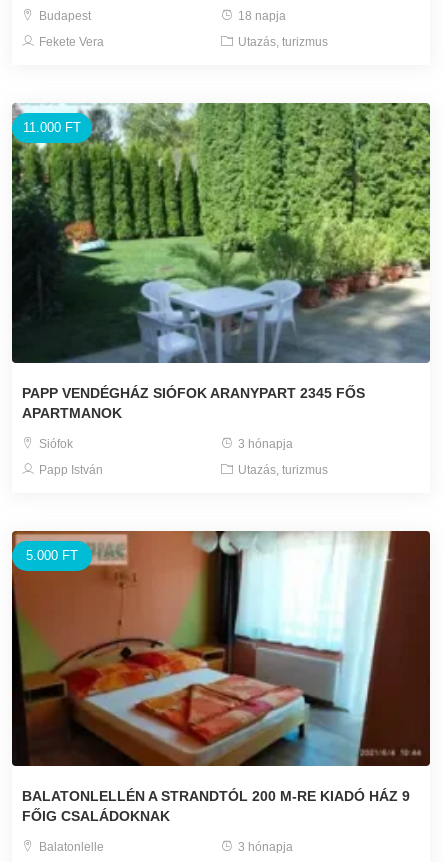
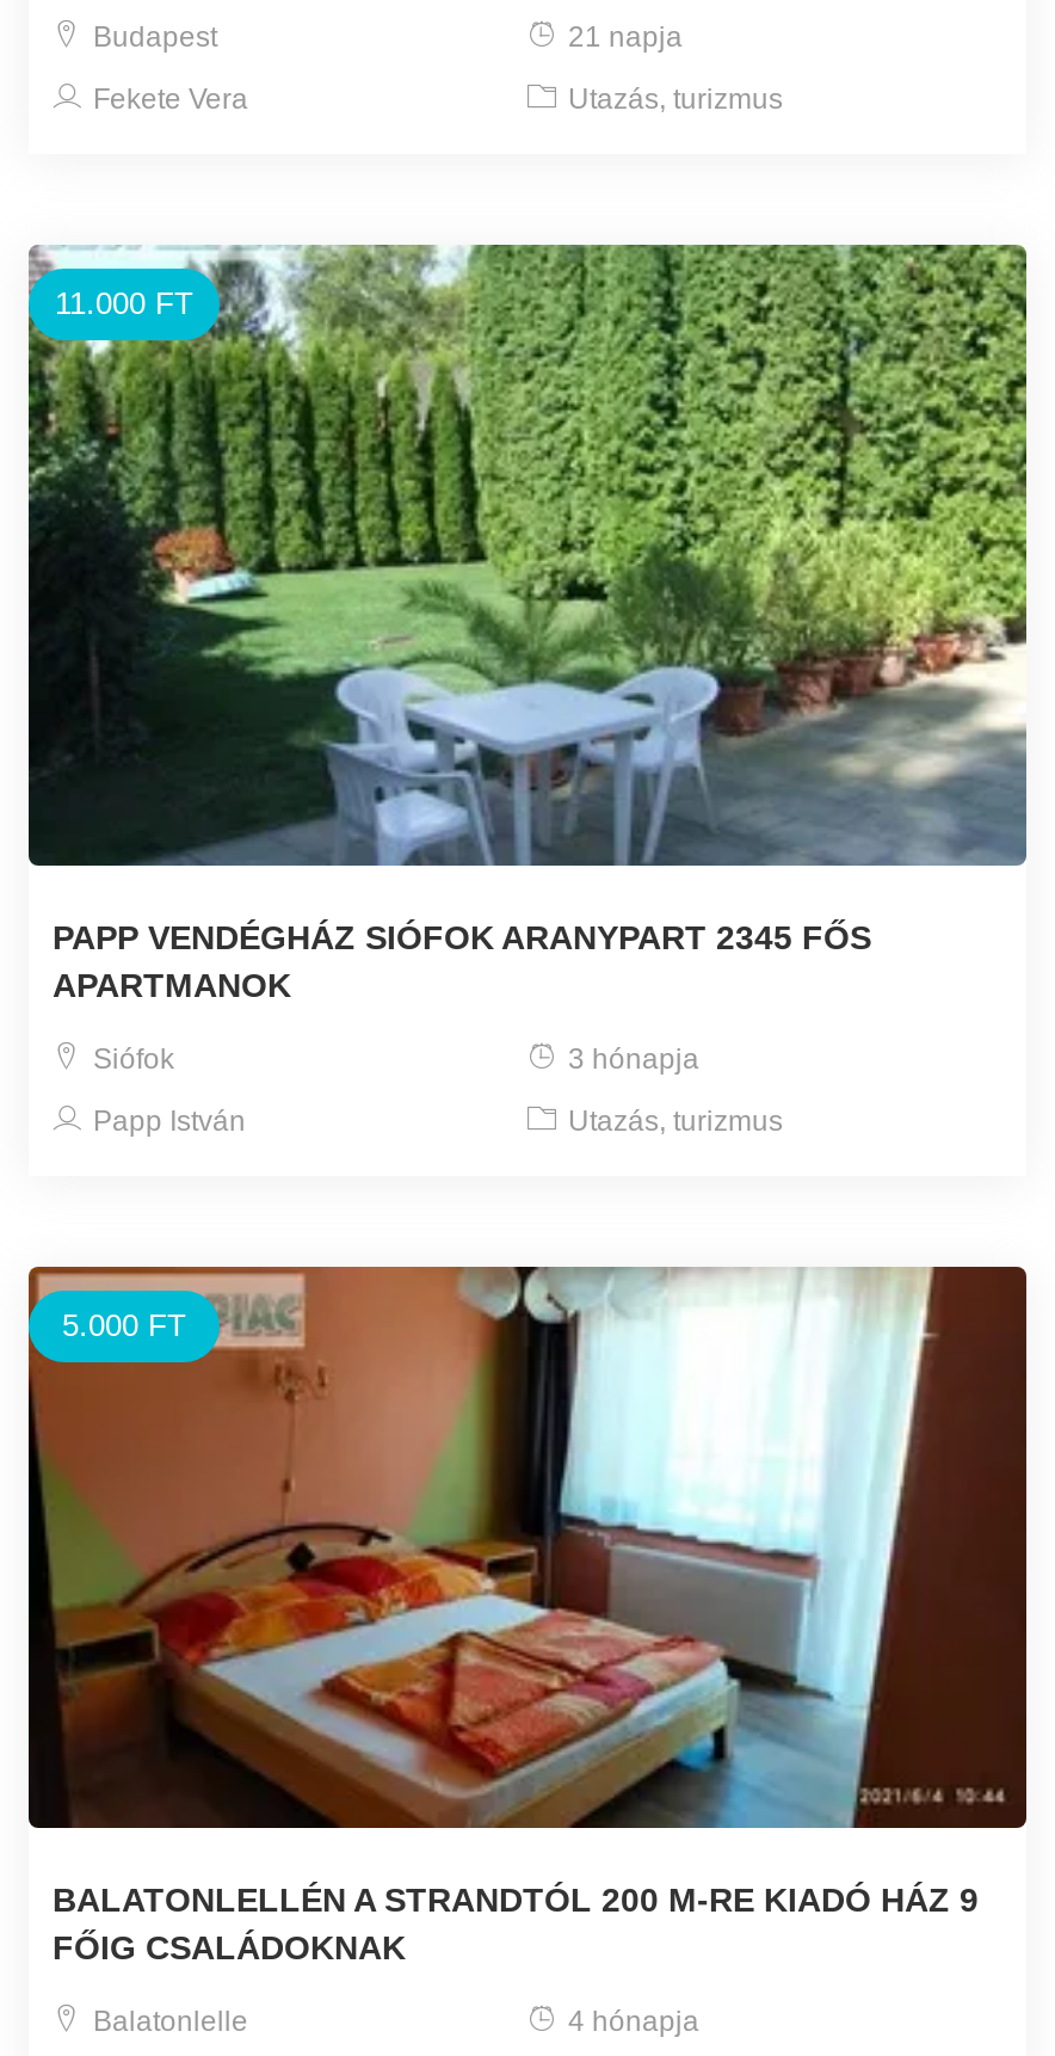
- 18 napja
+ 21 napja

- 3 hónapja
+ 4 hónapja
